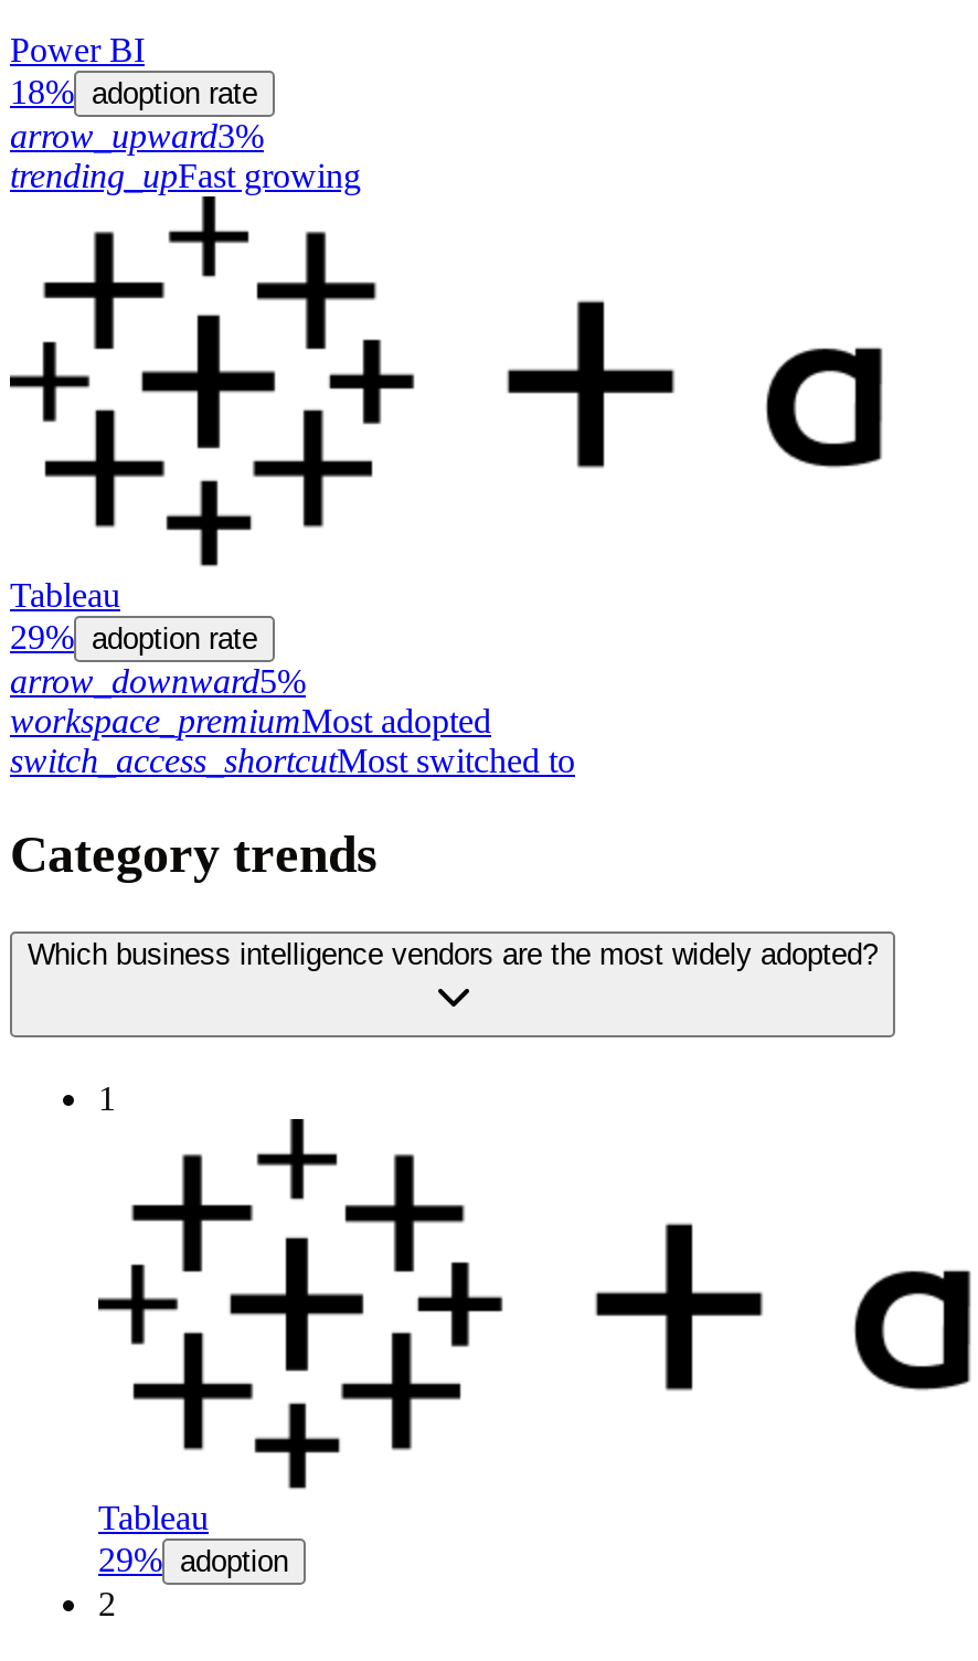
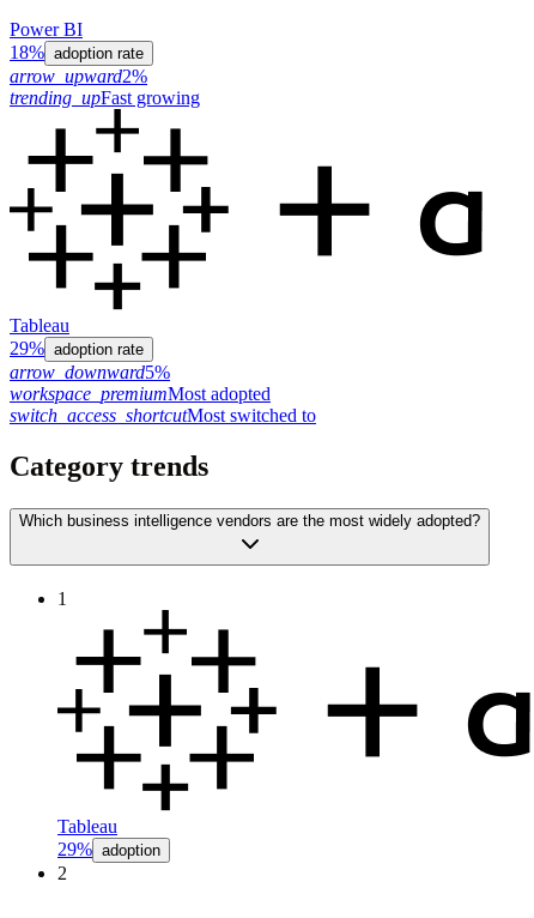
- arrow_upward3%
+ arrow_upward2%
